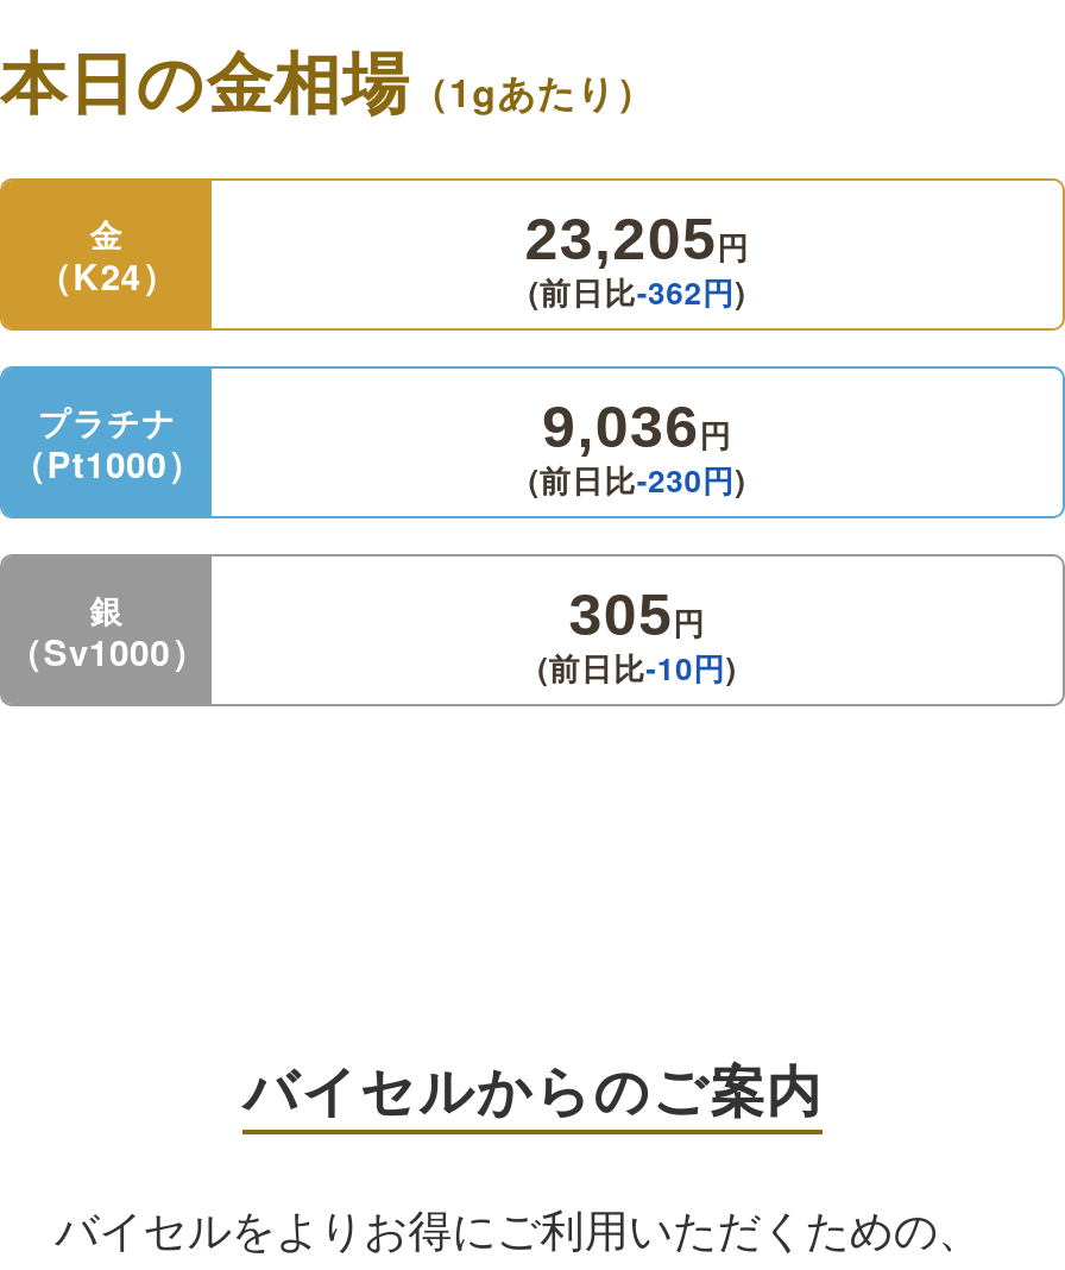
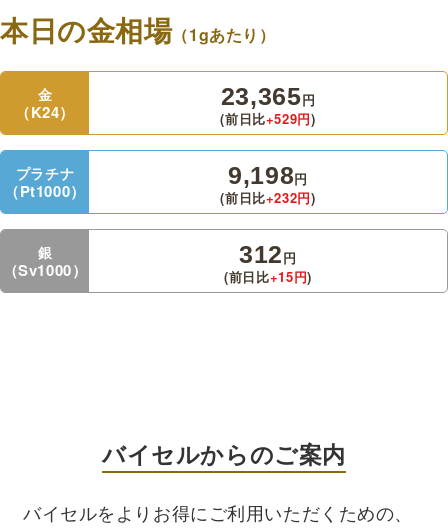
- 23,205円
+ 23,365円

- (前日比-362円)
+ (前日比+529円)

- 9,036円
+ 9,198円

- (前日比-230円)
+ (前日比+232円)

- 305円
+ 312円

- (前日比-10円)
+ (前日比+15円)
